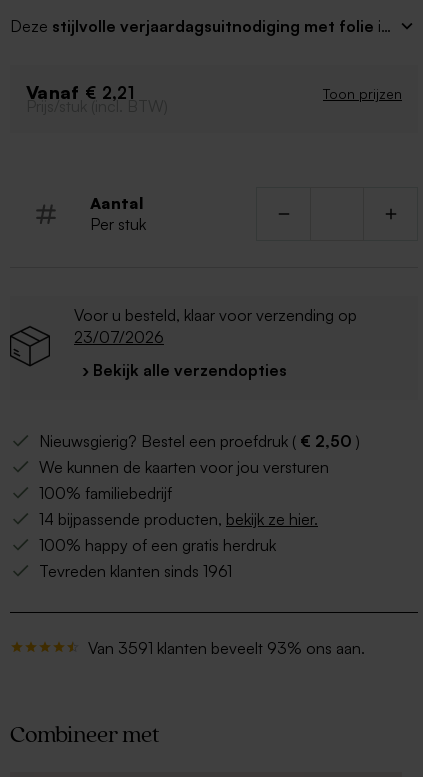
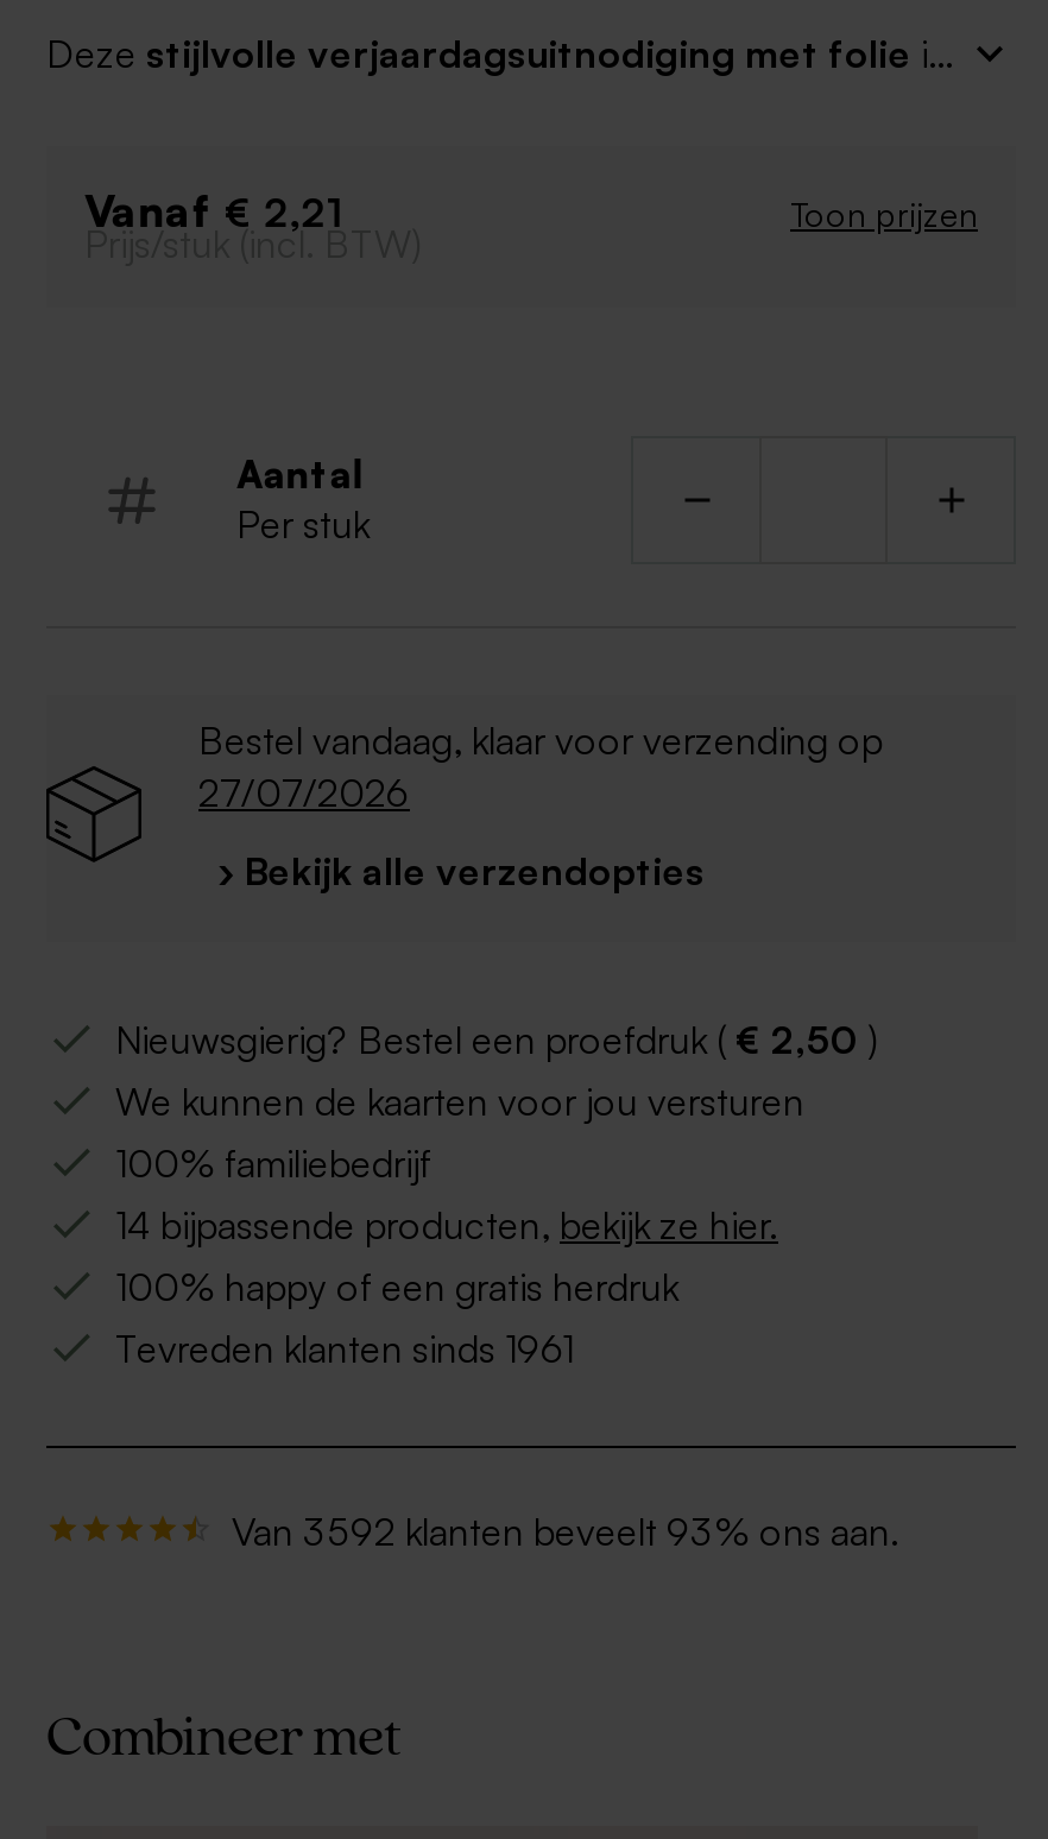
- Voor u besteld, klaar voor verzending op
- 23/07/2026
+ Bestel vandaag, klaar voor verzending op
+ 27/07/2026

- Van 3591 klanten beveelt 93% ons aan.
+ Van 3592 klanten beveelt 93% ons aan.
